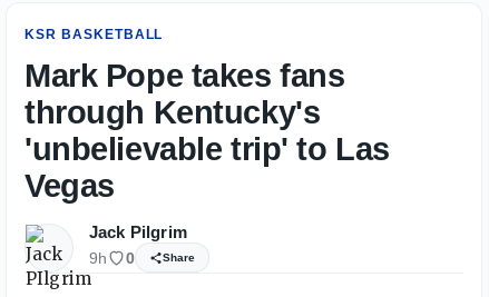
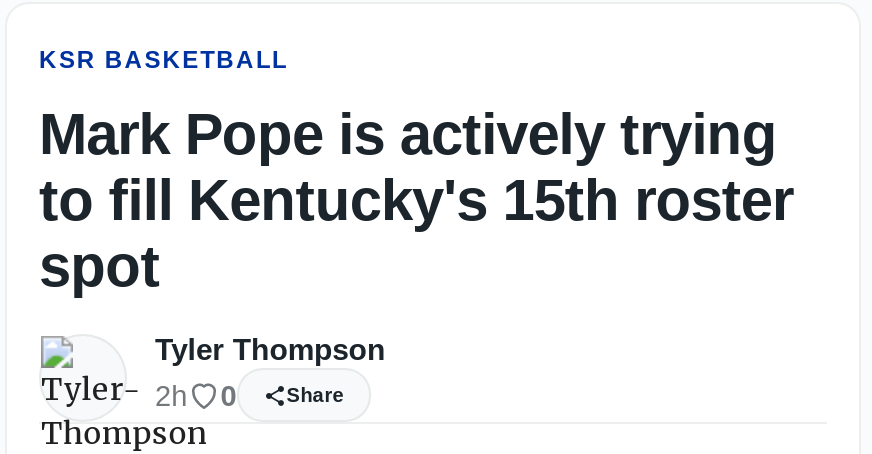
- Mark Pope takes fans
- through Kentucky's
- 'unbelievable trip' to Las
- Vegas
+ Mark Pope is actively trying
+ to fill Kentucky's 15th roster
+ spot

- Jack Pilgrim
- 9h
+ Tyler Thompson
+ 2h
